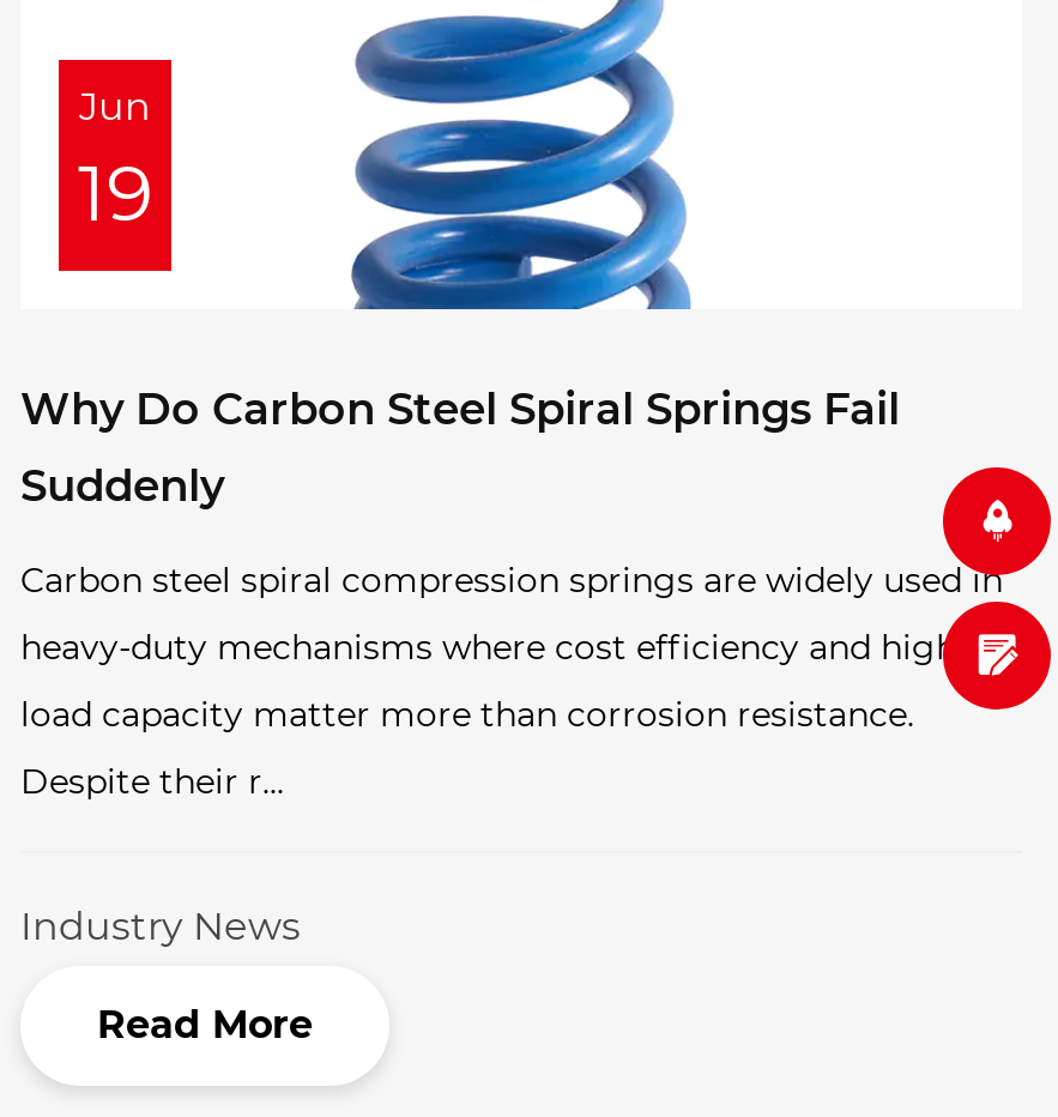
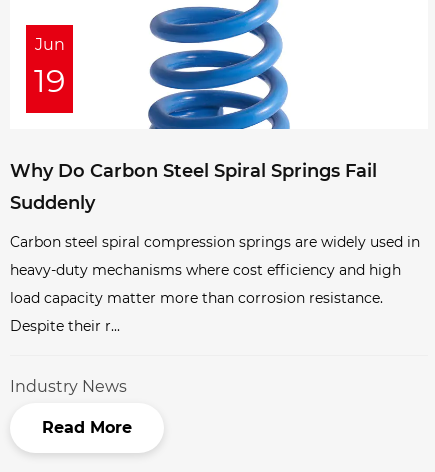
- [image]

- [image]
